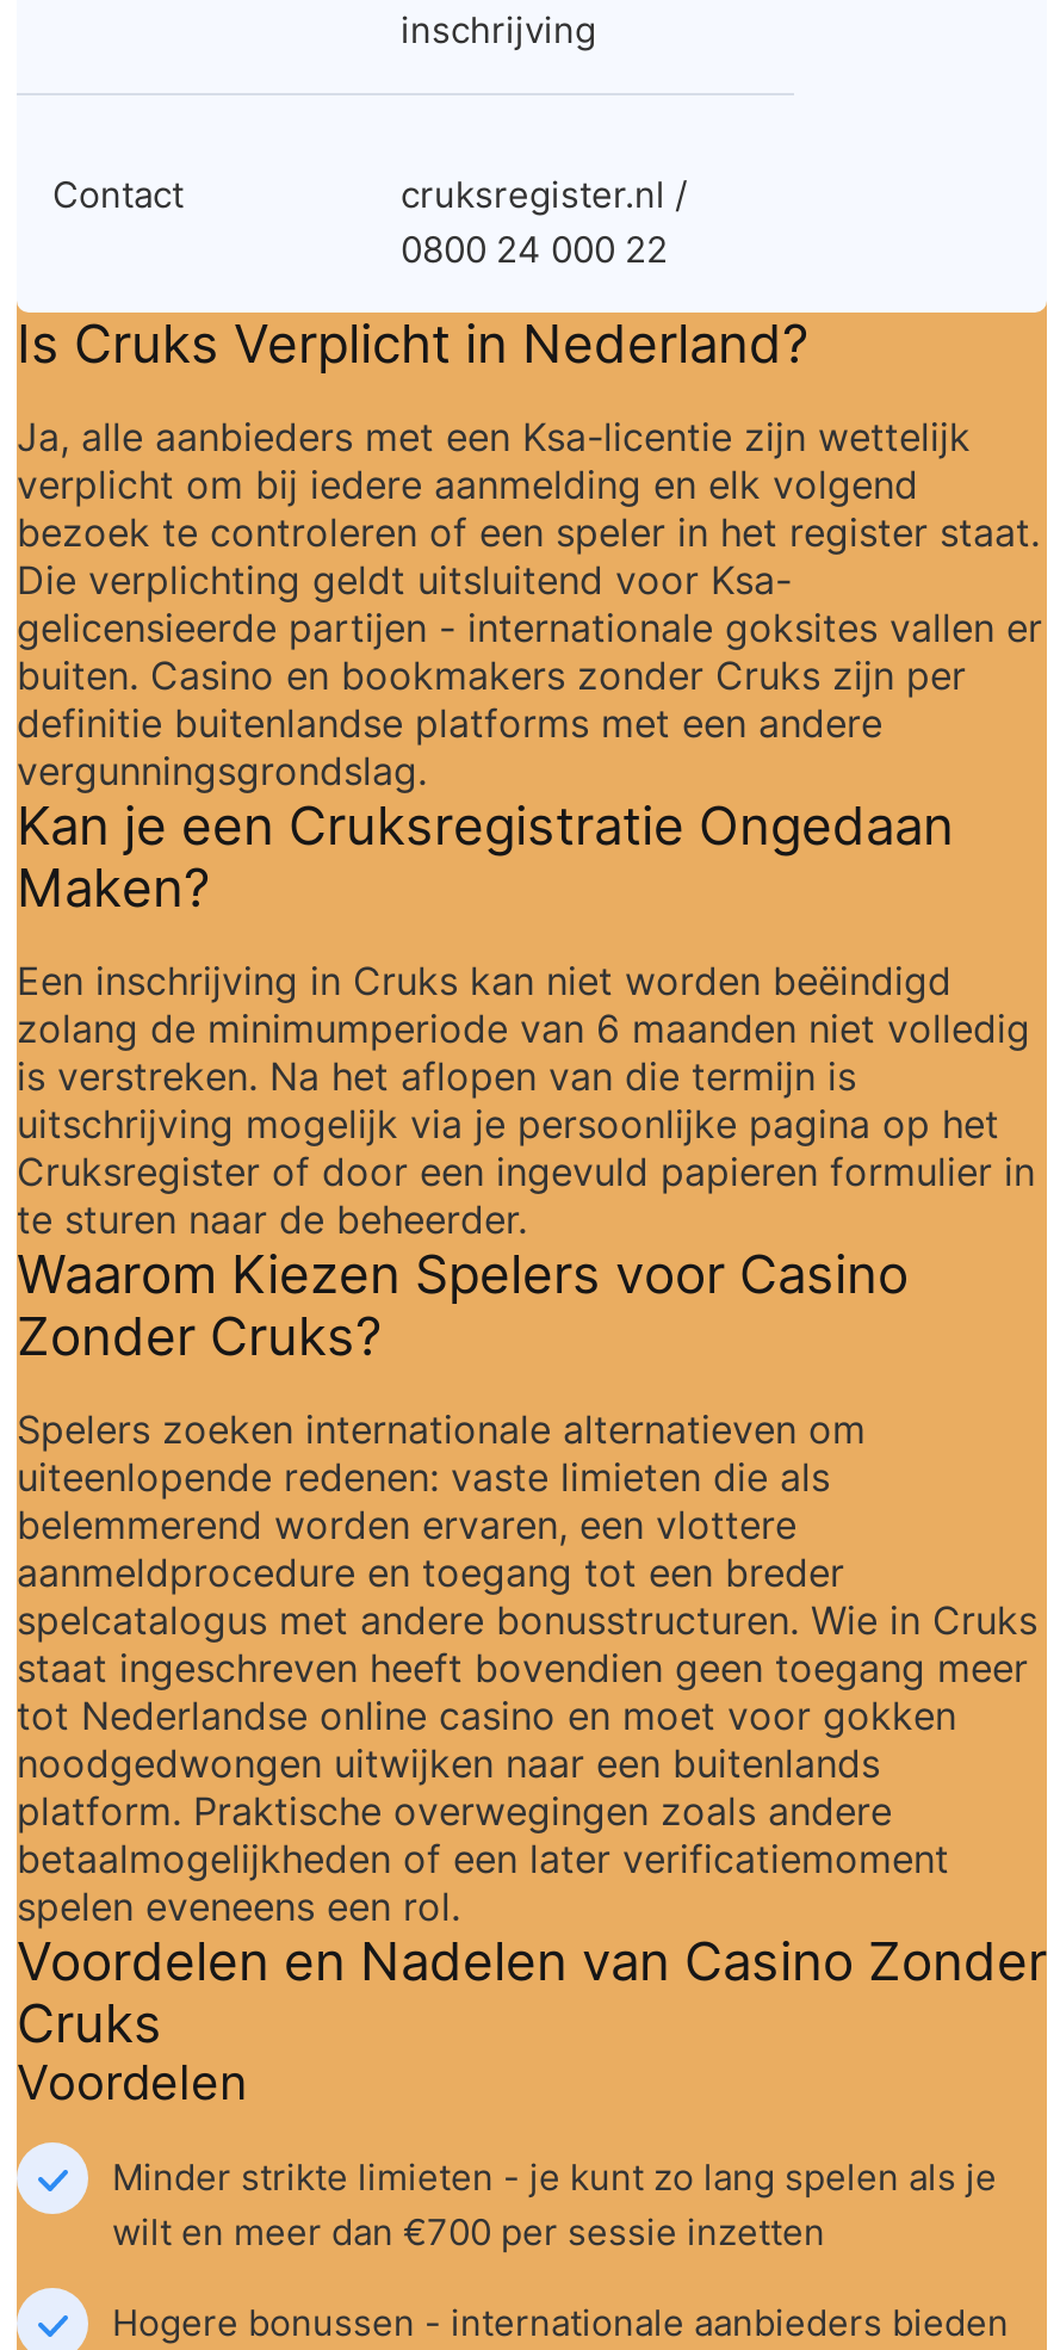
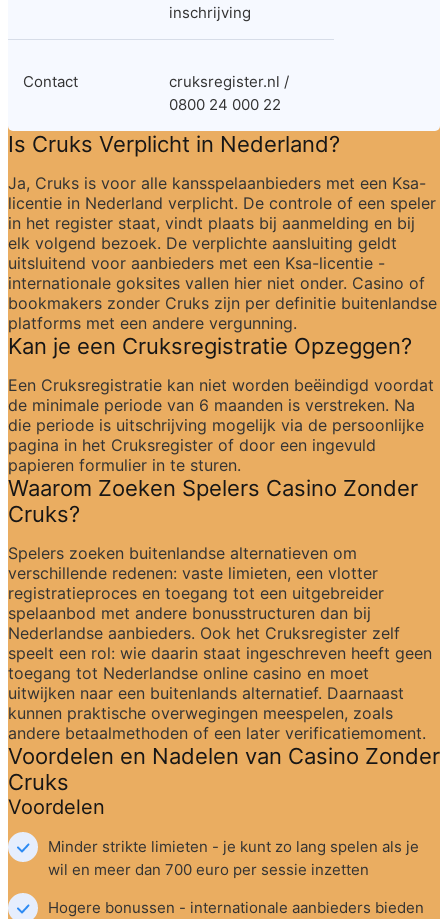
- Ja, alle aanbieders met een Ksa-licentie zijn wettelijk
- verplicht om bij iedere aanmelding en elk volgend
- bezoek te controleren of een speler in het register staat.
- Die verplichting geldt uitsluitend voor Ksa-
- gelicensieerde partijen - internationale goksites vallen er
- buiten. Casino en bookmakers zonder Cruks zijn per
- definitie buitenlandse platforms met een andere
- vergunningsgrondslag.
- Kan je een Cruksregistratie Ongedaan
- Maken?
+ Ja, Cruks is voor alle kansspelaanbieders met een Ksa-
+ licentie in Nederland verplicht. De controle of een speler
+ in het register staat, vindt plaats bij aanmelding en bij
+ elk volgend bezoek. De verplichte aansluiting geldt
+ uitsluitend voor aanbieders met een Ksa-licentie -
+ internationale goksites vallen hier niet onder. Casino of
+ bookmakers zonder Cruks zijn per definitie buitenlandse
+ platforms met een andere vergunning.
+ Kan je een Cruksregistratie Opzeggen?

- Een inschrijving in Cruks kan niet worden beëindigd
- zolang de minimumperiode van 6 maanden niet volledig
- is verstreken. Na het aflopen van die termijn is
- uitschrijving mogelijk via je persoonlijke pagina op het
- Cruksregister of door een ingevuld papieren formulier in
- te sturen naar de beheerder.
- Waarom Kiezen Spelers voor Casino
- Zonder Cruks?
+ Een Cruksregistratie kan niet worden beëindigd voordat
+ de minimale periode van 6 maanden is verstreken. Na
+ die periode is uitschrijving mogelijk via de persoonlijke
+ pagina in het Cruksregister of door een ingevuld
+ papieren formulier in te sturen.
+ Waarom Zoeken Spelers Casino Zonder
+ Cruks?

- Spelers zoeken internationale alternatieven om
- uiteenlopende redenen: vaste limieten die als
- belemmerend worden ervaren, een vlottere
- aanmeldprocedure en toegang tot een breder
- spelcatalogus met andere bonusstructuren. Wie in Cruks
- staat ingeschreven heeft bovendien geen toegang meer
- tot Nederlandse online casino en moet voor gokken
- noodgedwongen uitwijken naar een buitenlands
- platform. Praktische overwegingen zoals andere
- betaalmogelijkheden of een later verificatiemoment
- spelen eveneens een rol.
+ Spelers zoeken buitenlandse alternatieven om
+ verschillende redenen: vaste limieten, een vlotter
+ registratieproces en toegang tot een uitgebreider
+ spelaanbod met andere bonusstructuren dan bij
+ Nederlandse aanbieders. Ook het Cruksregister zelf
+ speelt een rol: wie daarin staat ingeschreven heeft geen
+ toegang tot Nederlandse online casino en moet
+ uitwijken naar een buitenlands alternatief. Daarnaast
+ kunnen praktische overwegingen meespelen, zoals
+ andere betaalmethoden of een later verificatiemoment.

- wilt en meer dan €700 per sessie inzetten
+ wil en meer dan 700 euro per sessie inzetten
